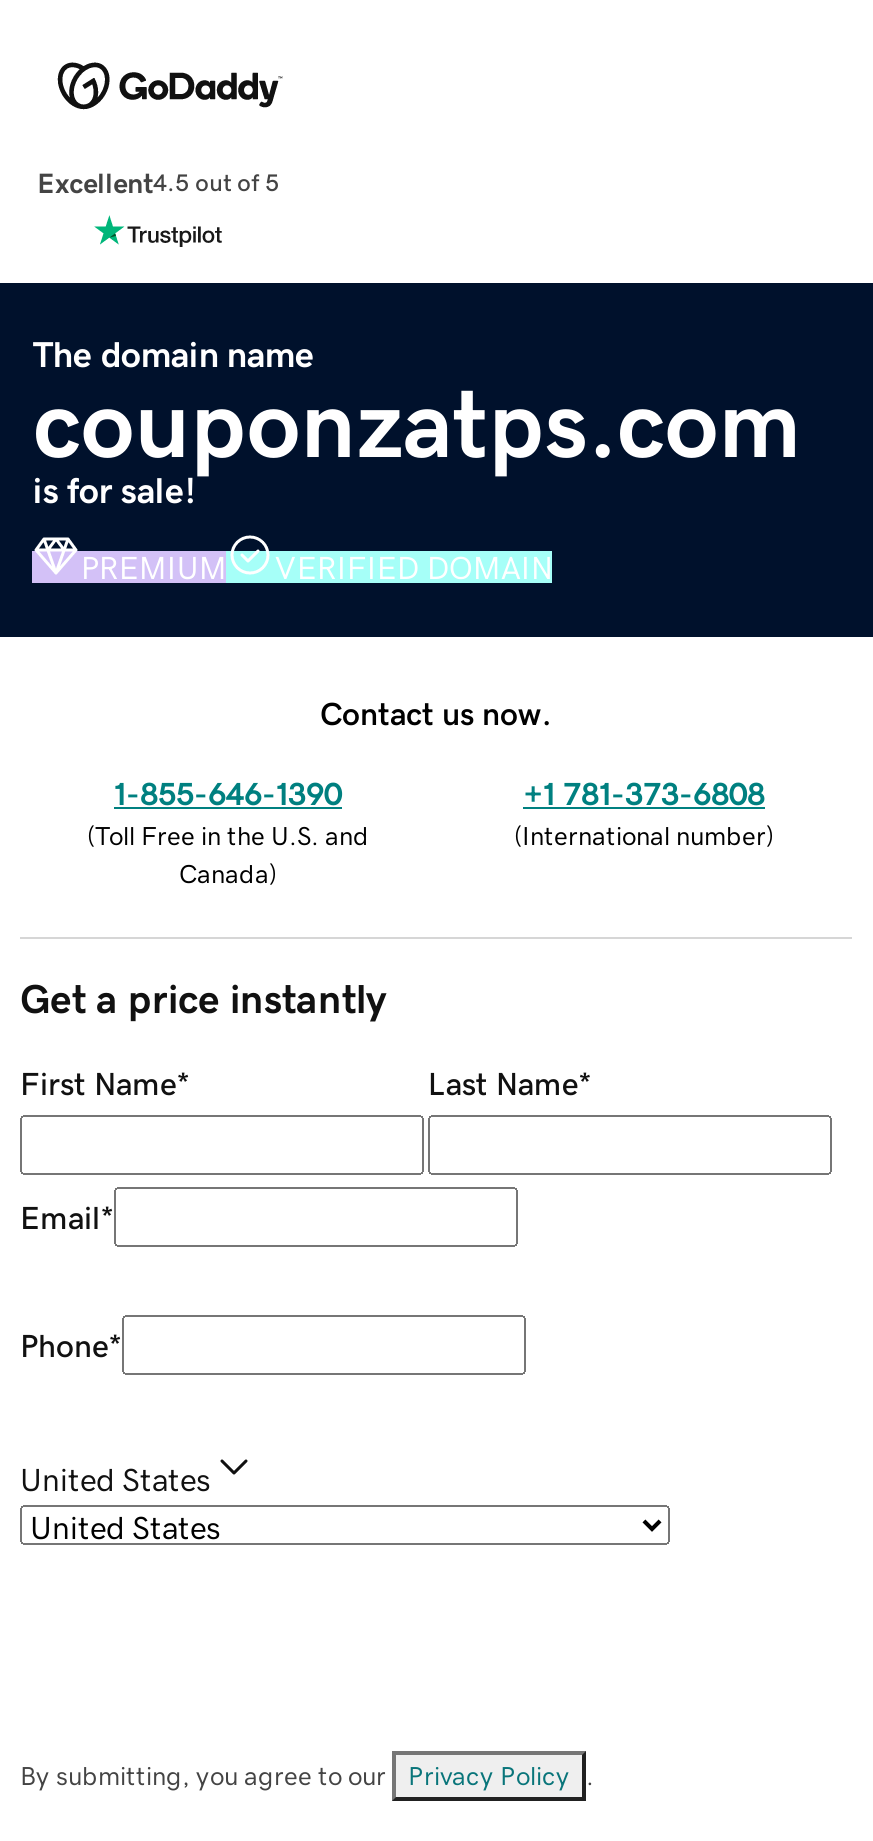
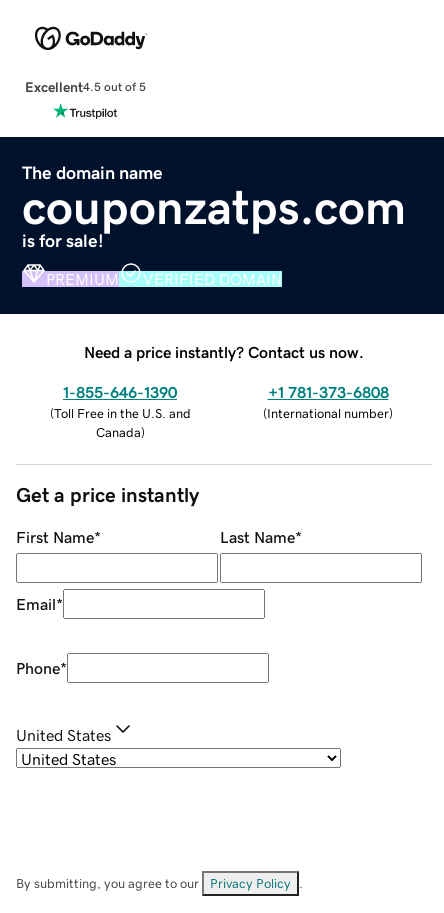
- Contact us now.
+ Need a price instantly? Contact us now.
